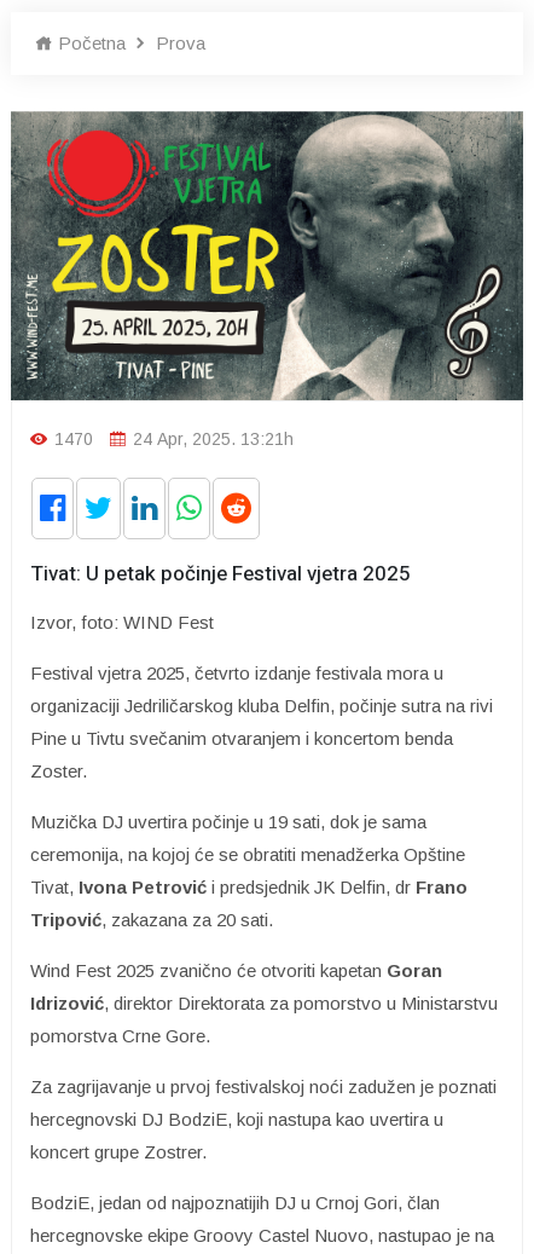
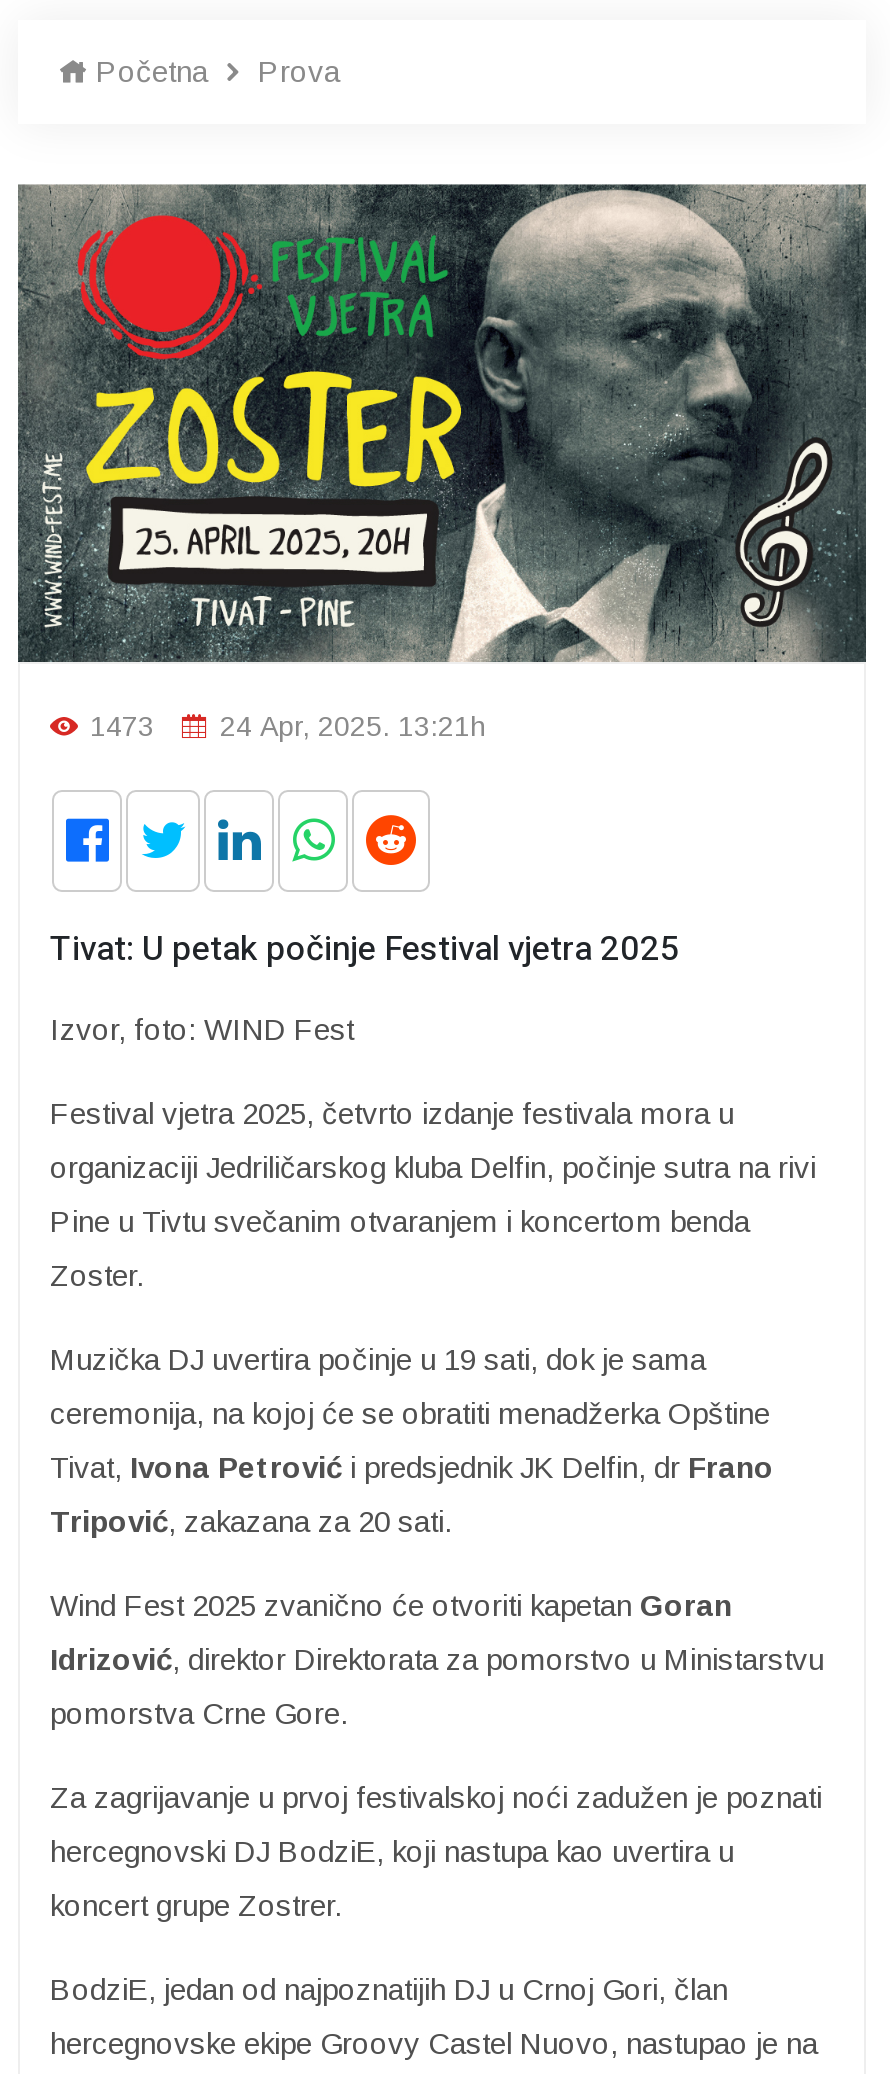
- 1470 24 Apr, 2025. 13:21h
+ 1473 24 Apr, 2025. 13:21h
